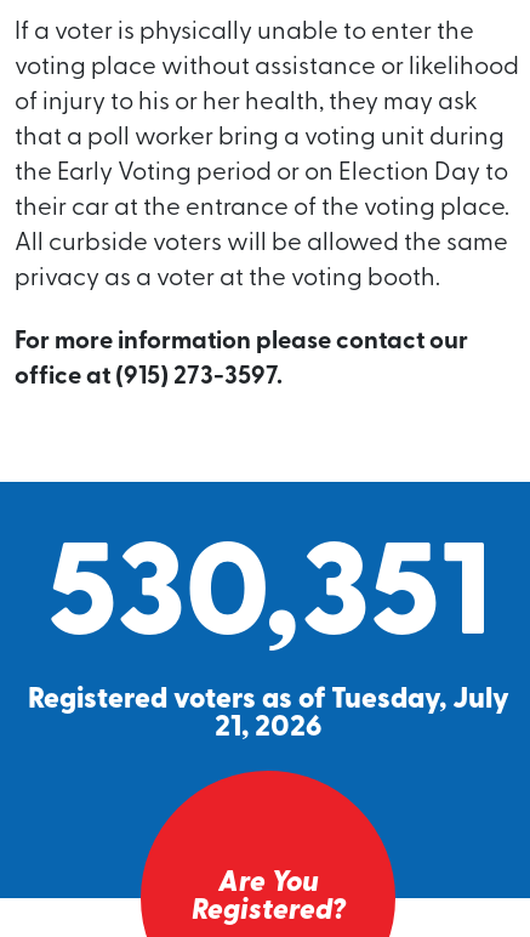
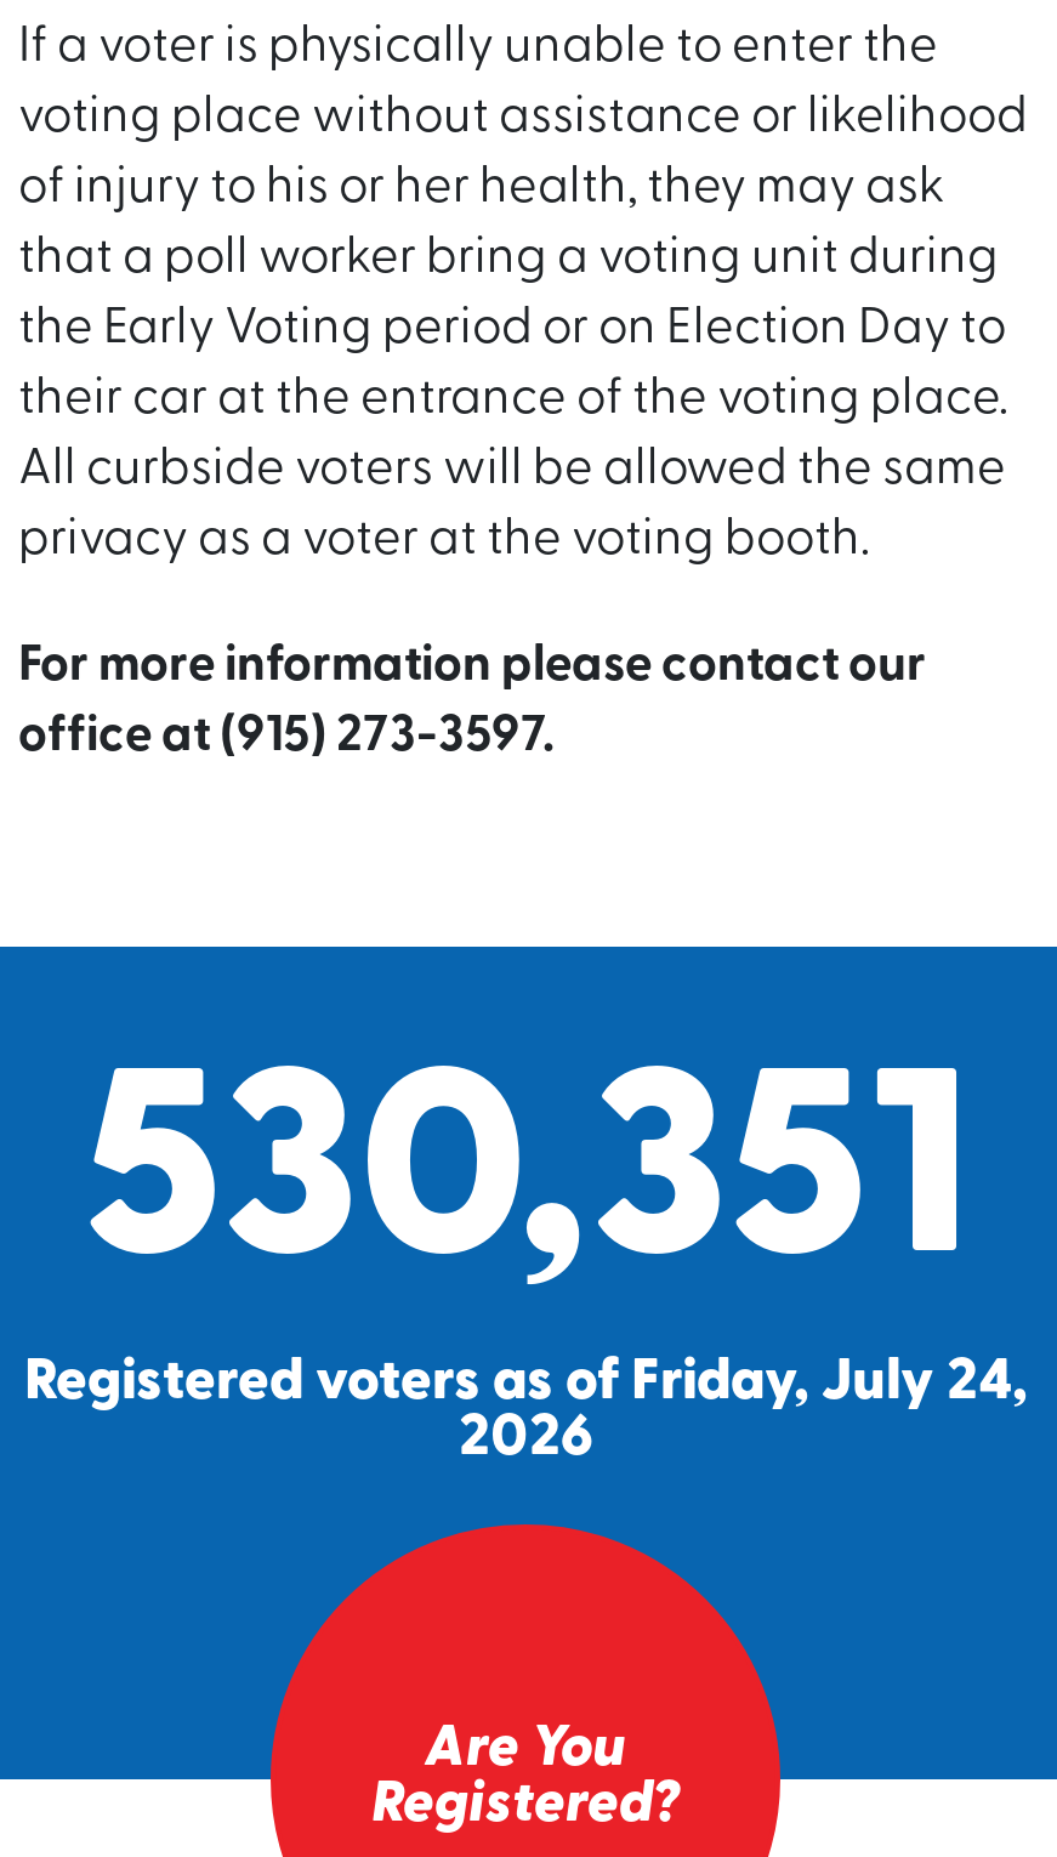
- Registered voters as of Tuesday, July
- 21, 2026
+ Registered voters as of Friday, July 24,
+ 2026
